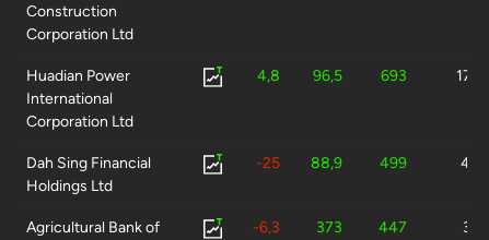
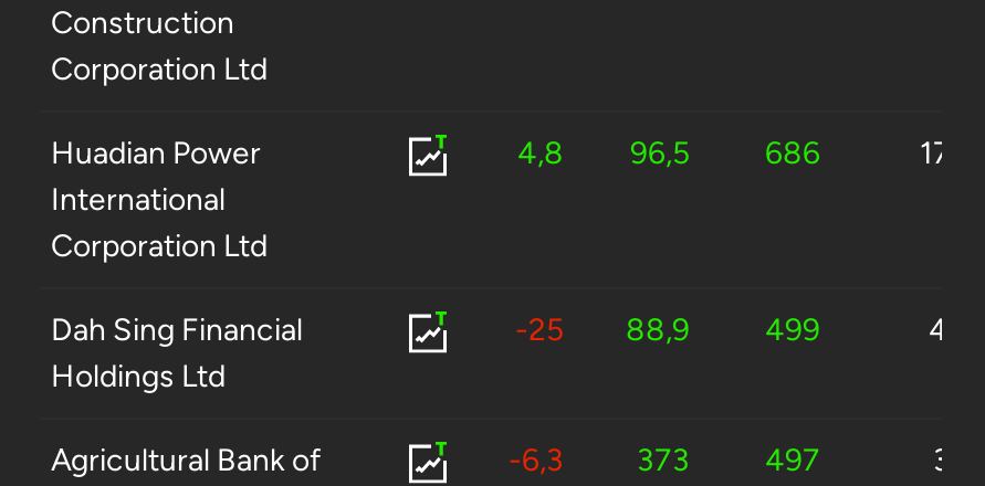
- 693
+ 686

- -6,3 373 447
+ -6,3 373 497
